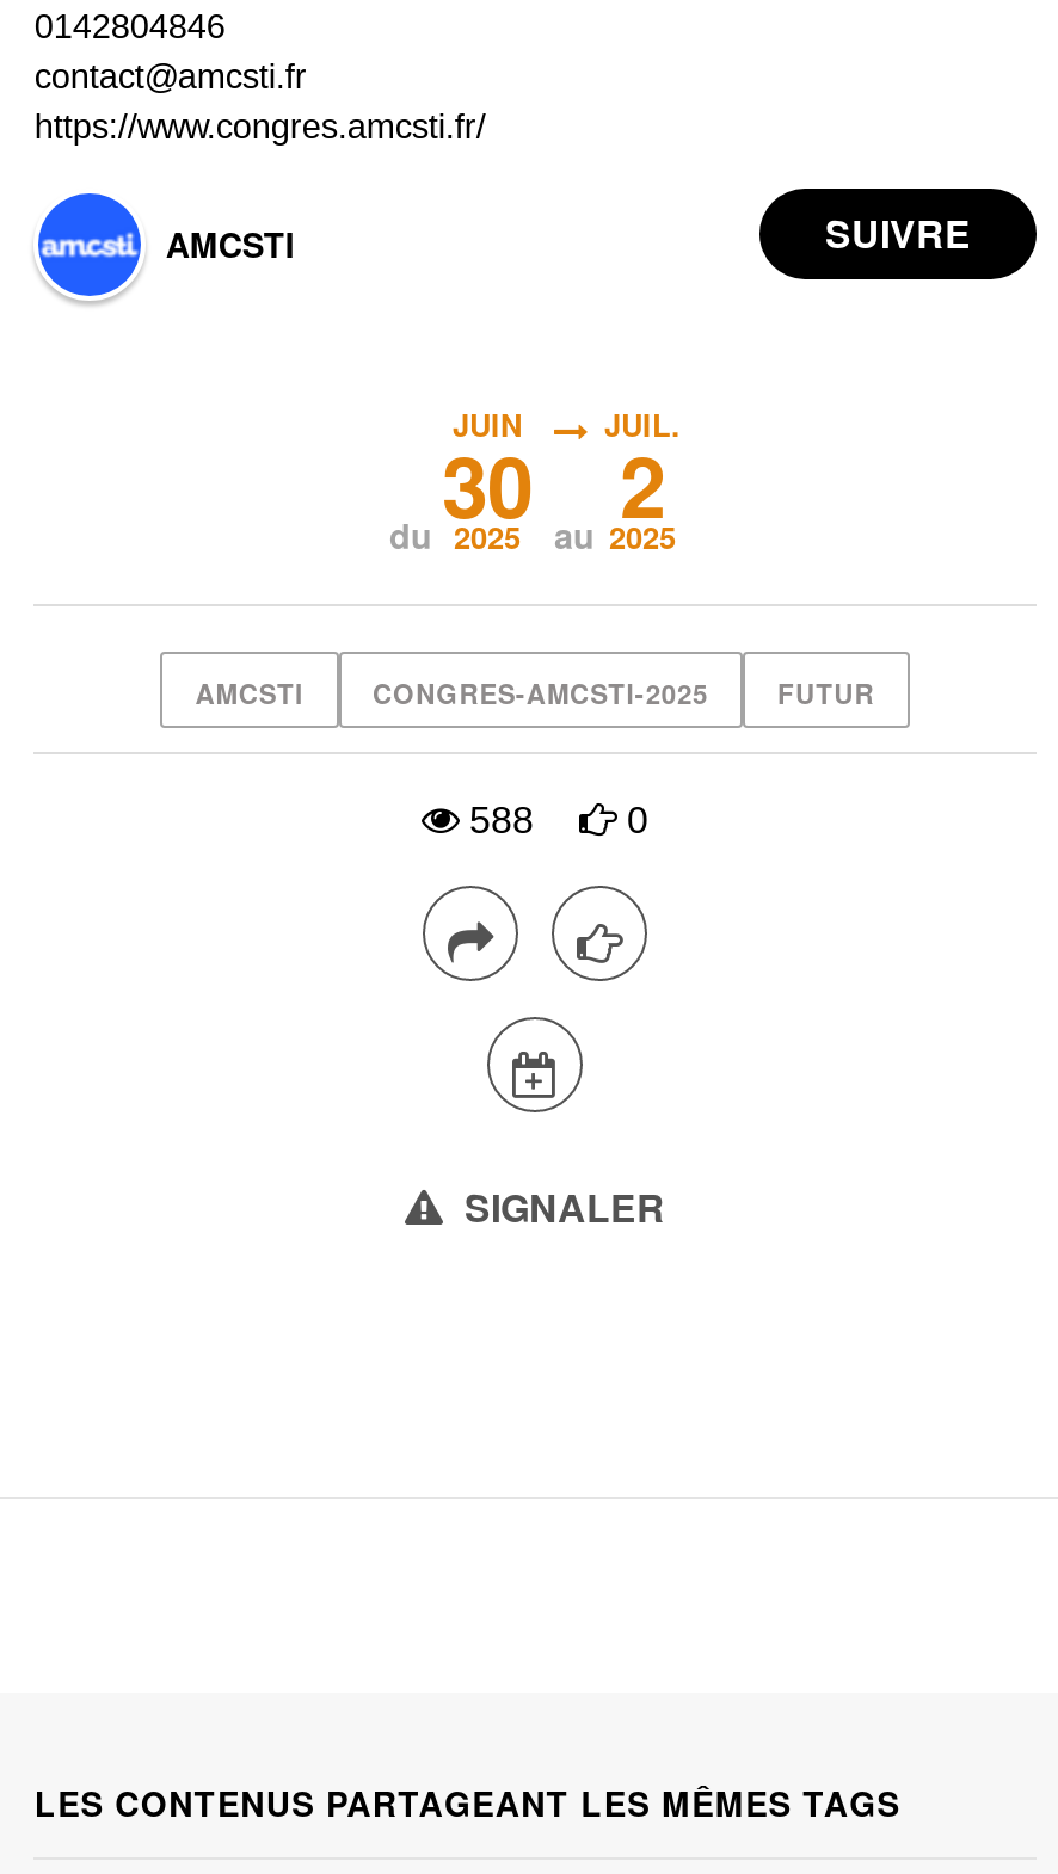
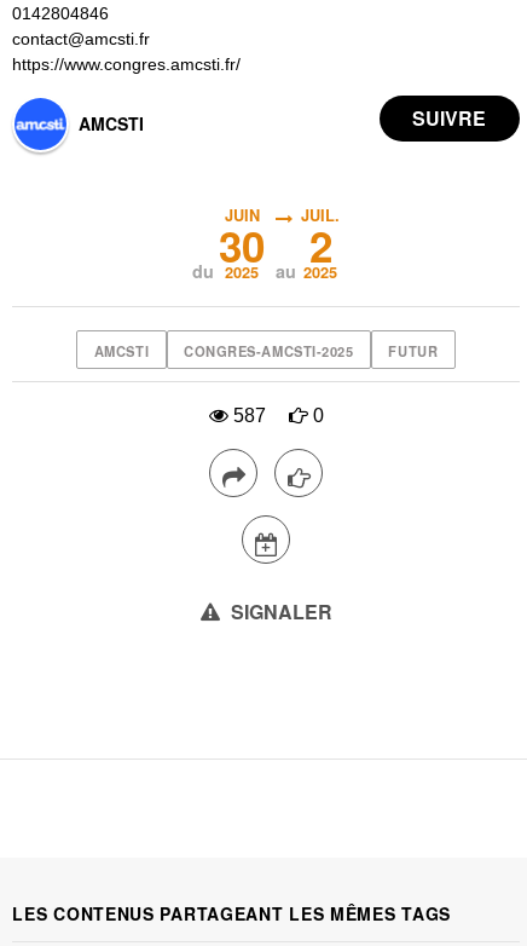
- 588
+ 587
